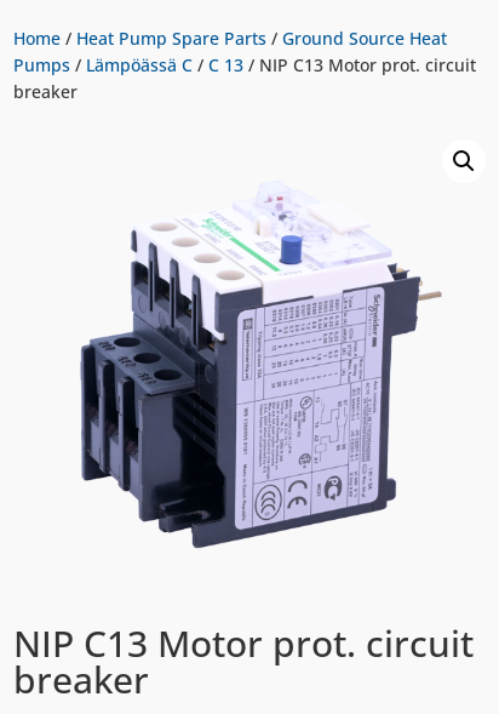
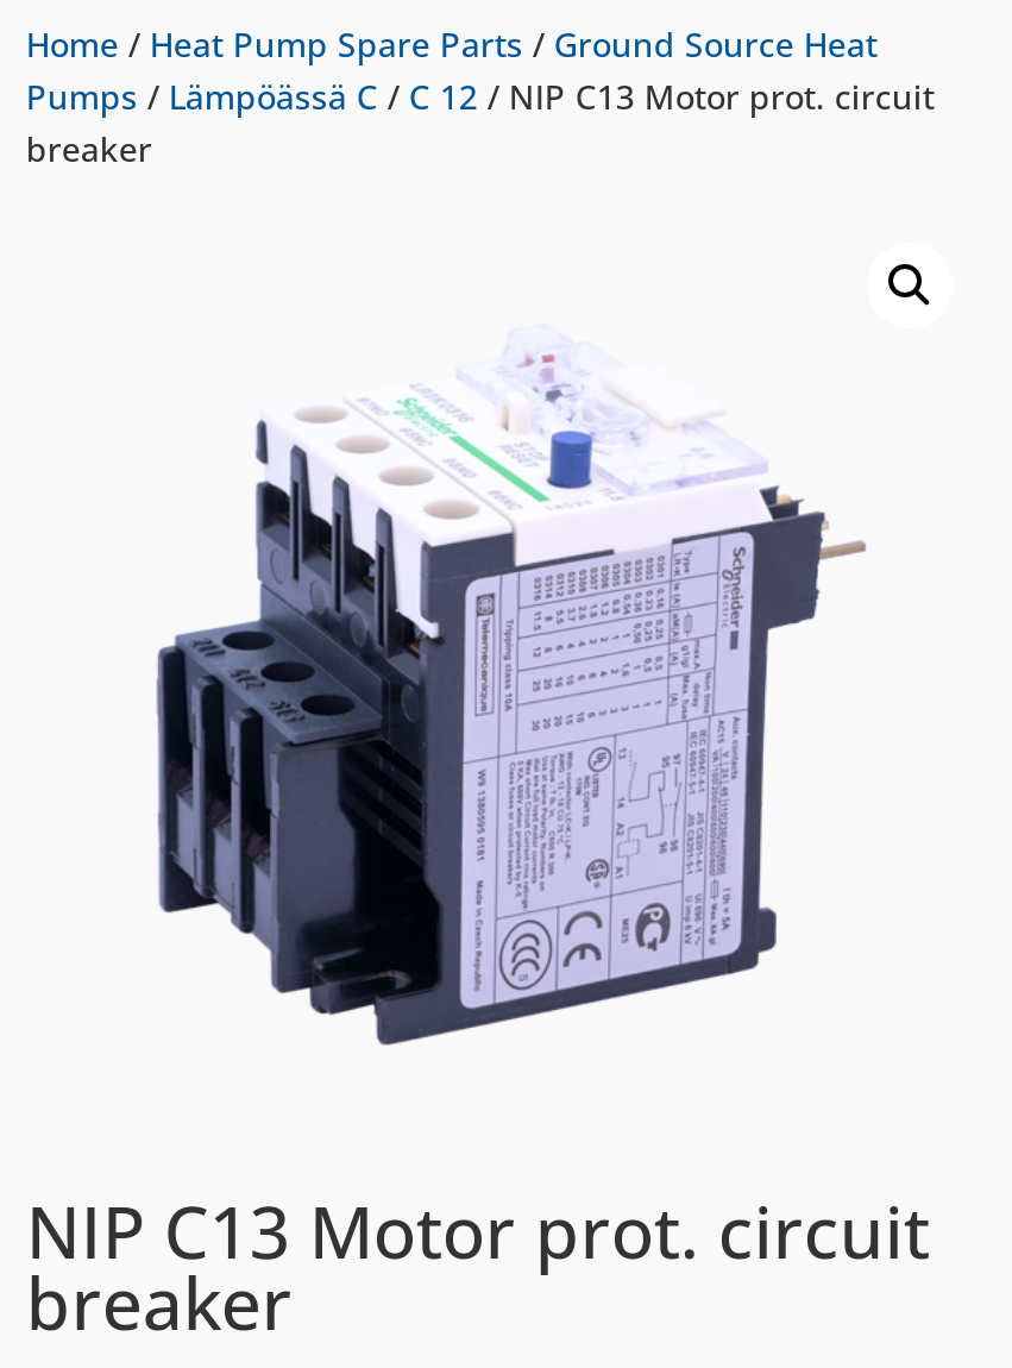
- Pumps / Lämpöässä C / C 13 / NIP C13 Motor prot. circuit
+ Pumps / Lämpöässä C / C 12 / NIP C13 Motor prot. circuit
